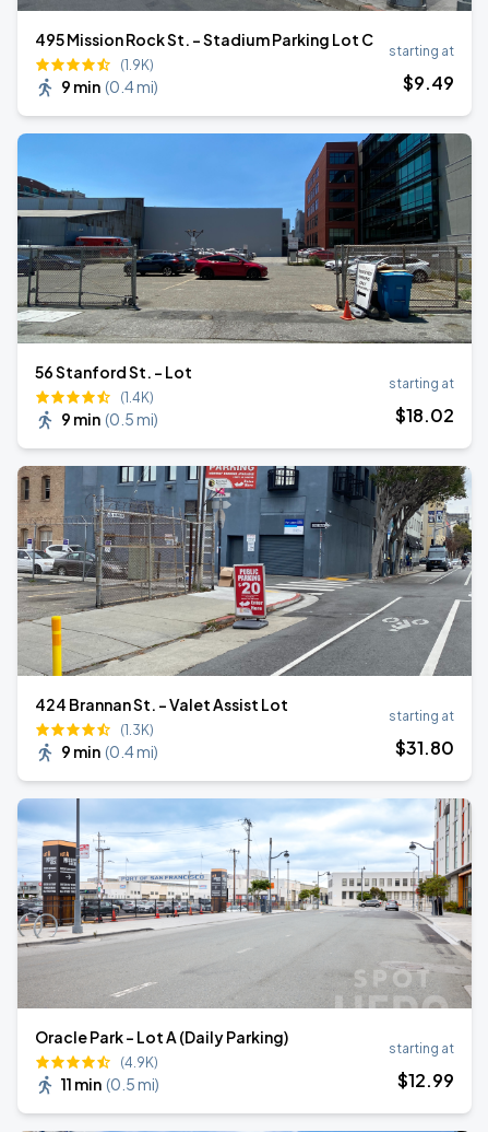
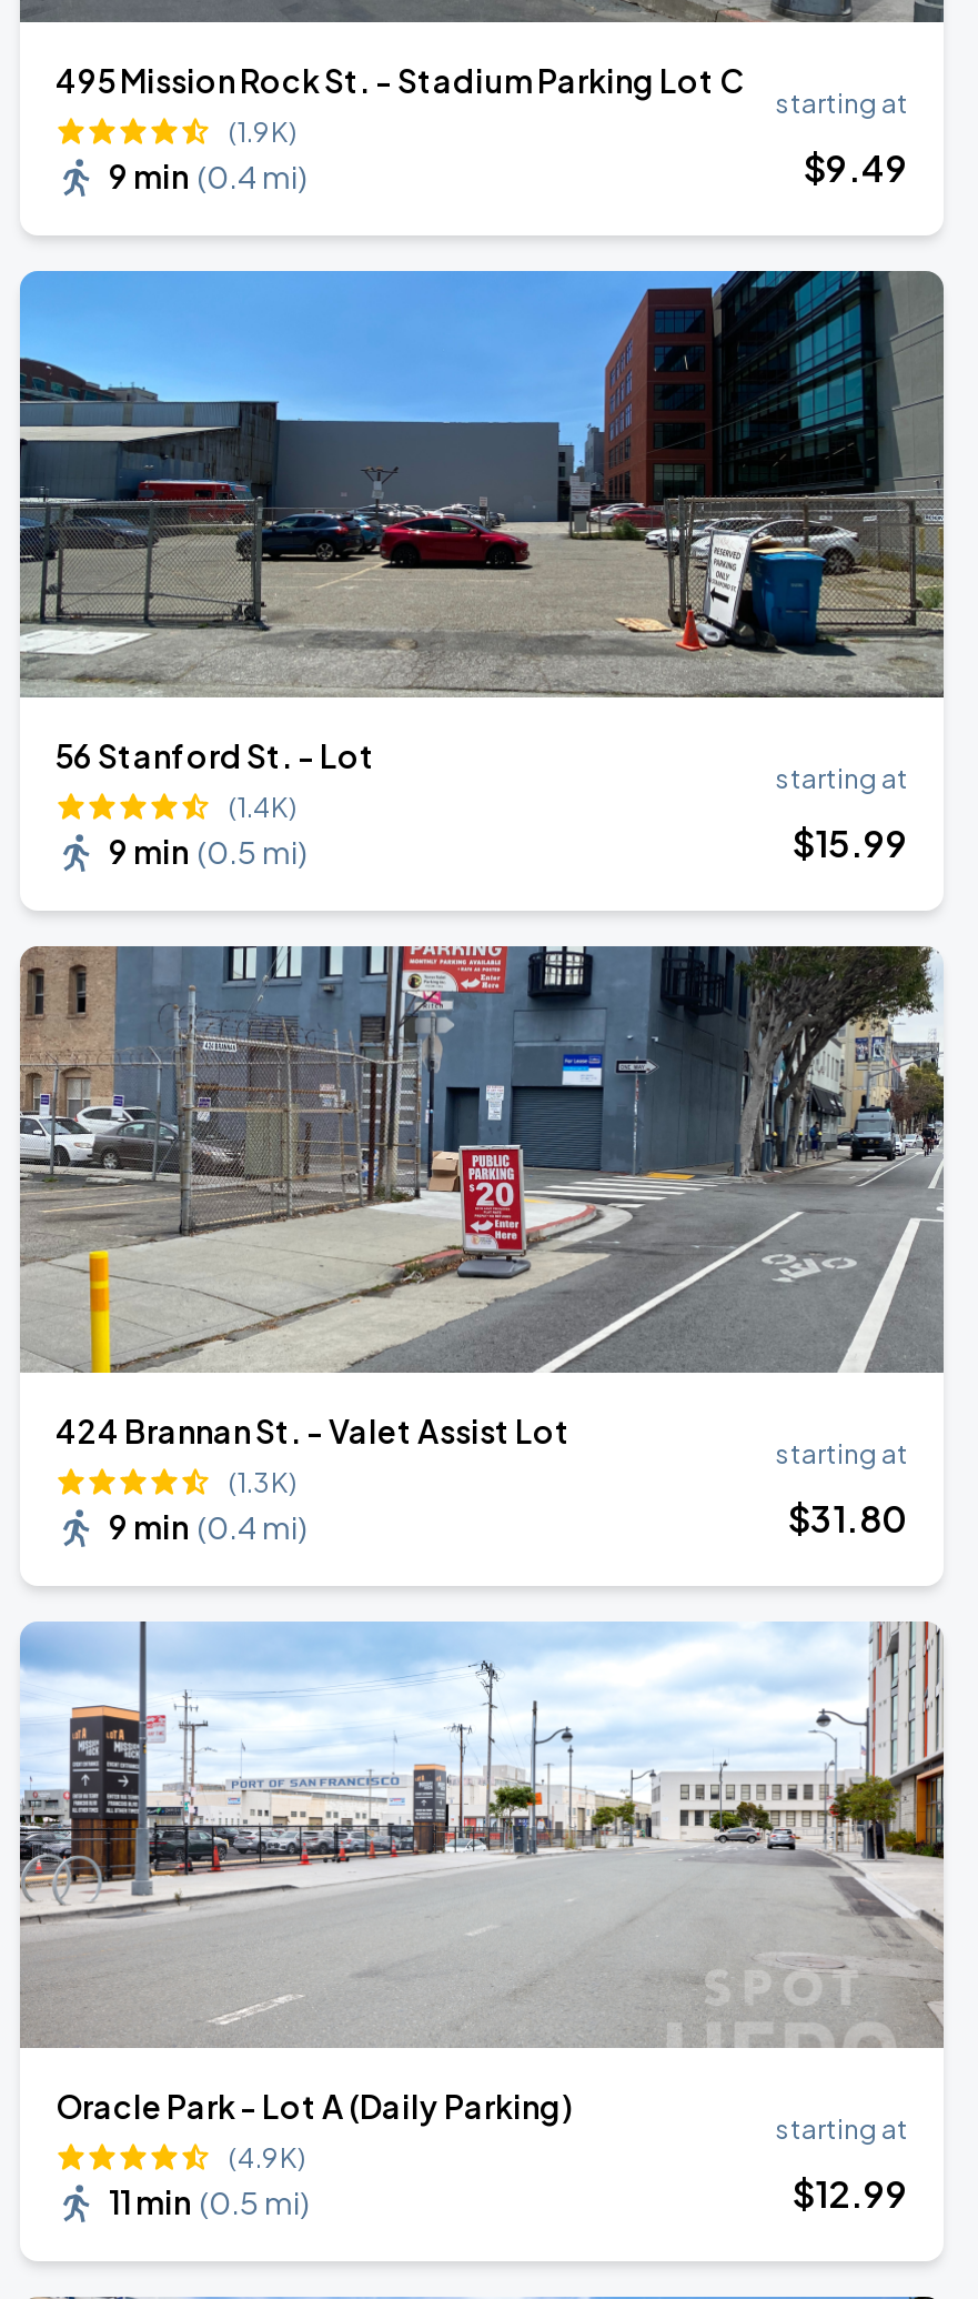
- $18.02
+ $15.99
